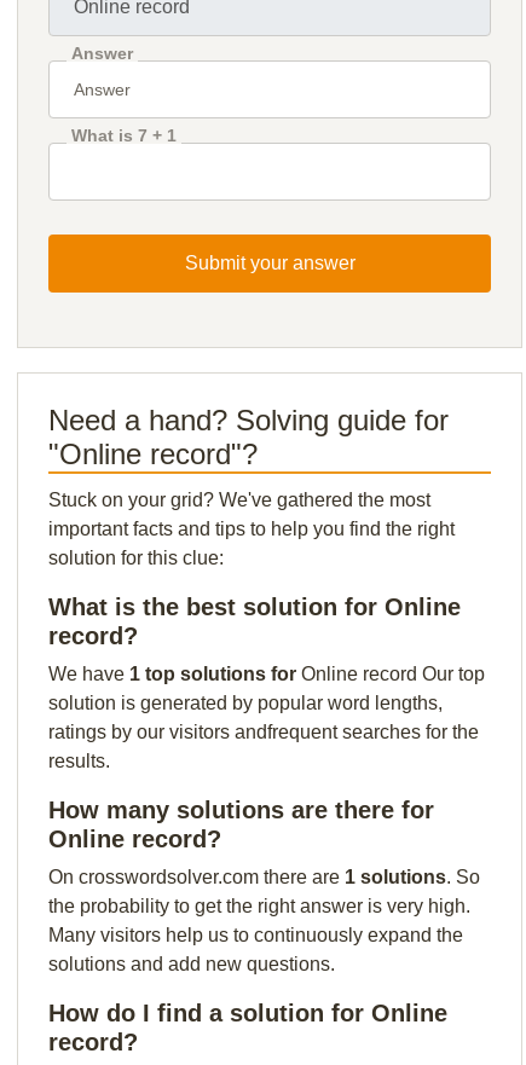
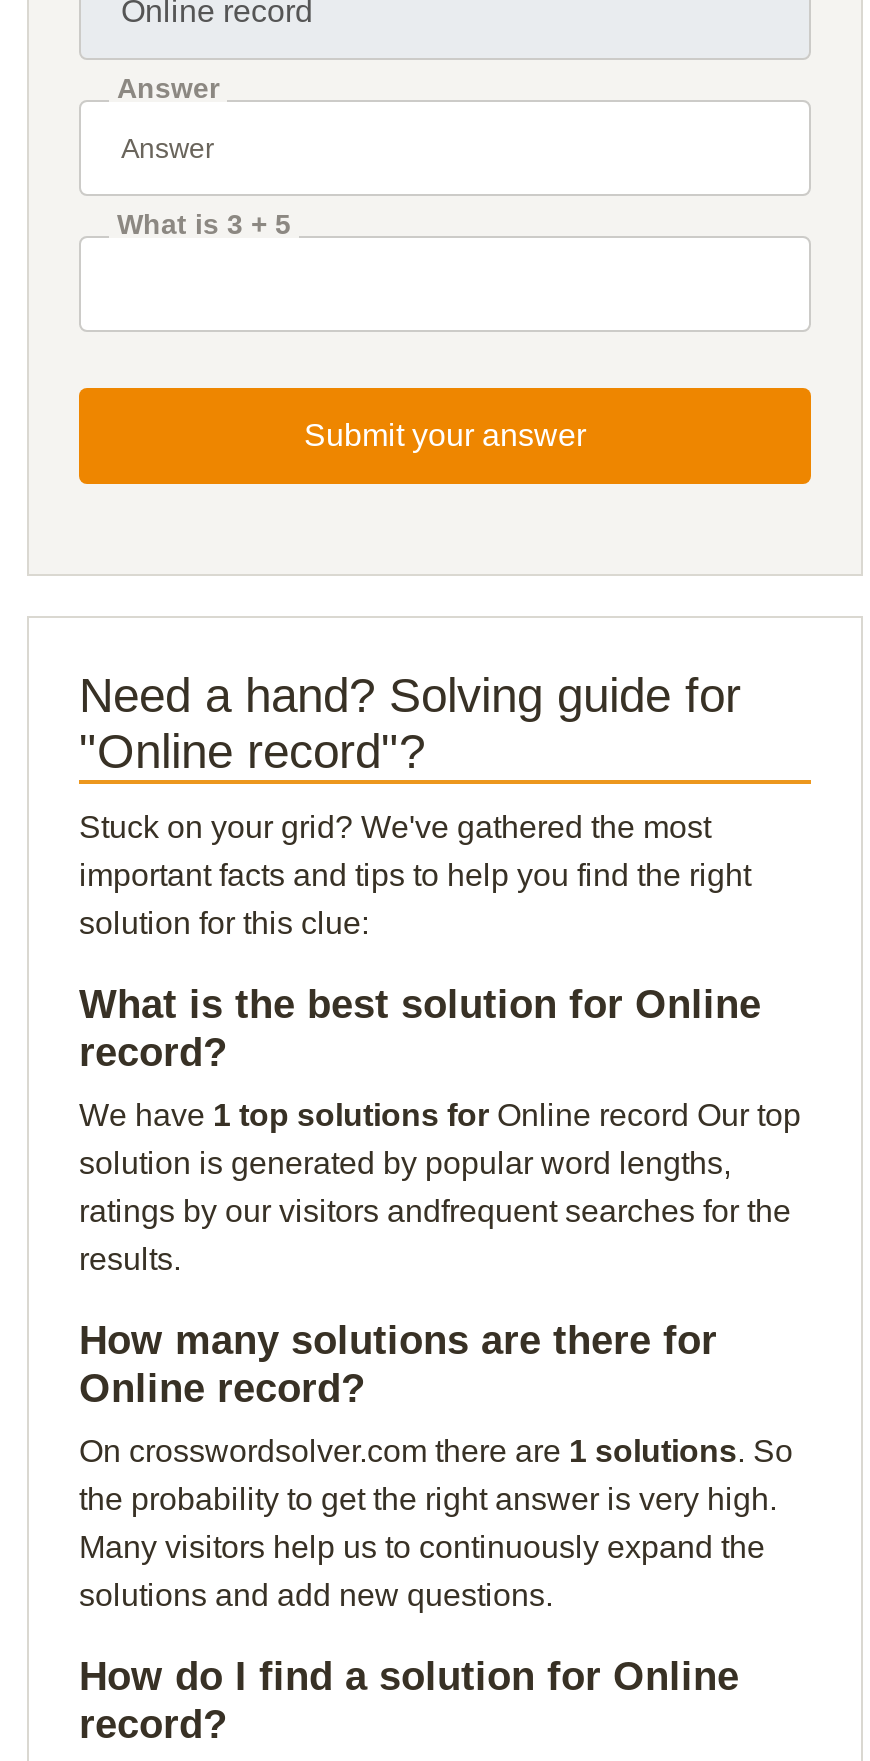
- What is 7 + 1
+ What is 3 + 5
